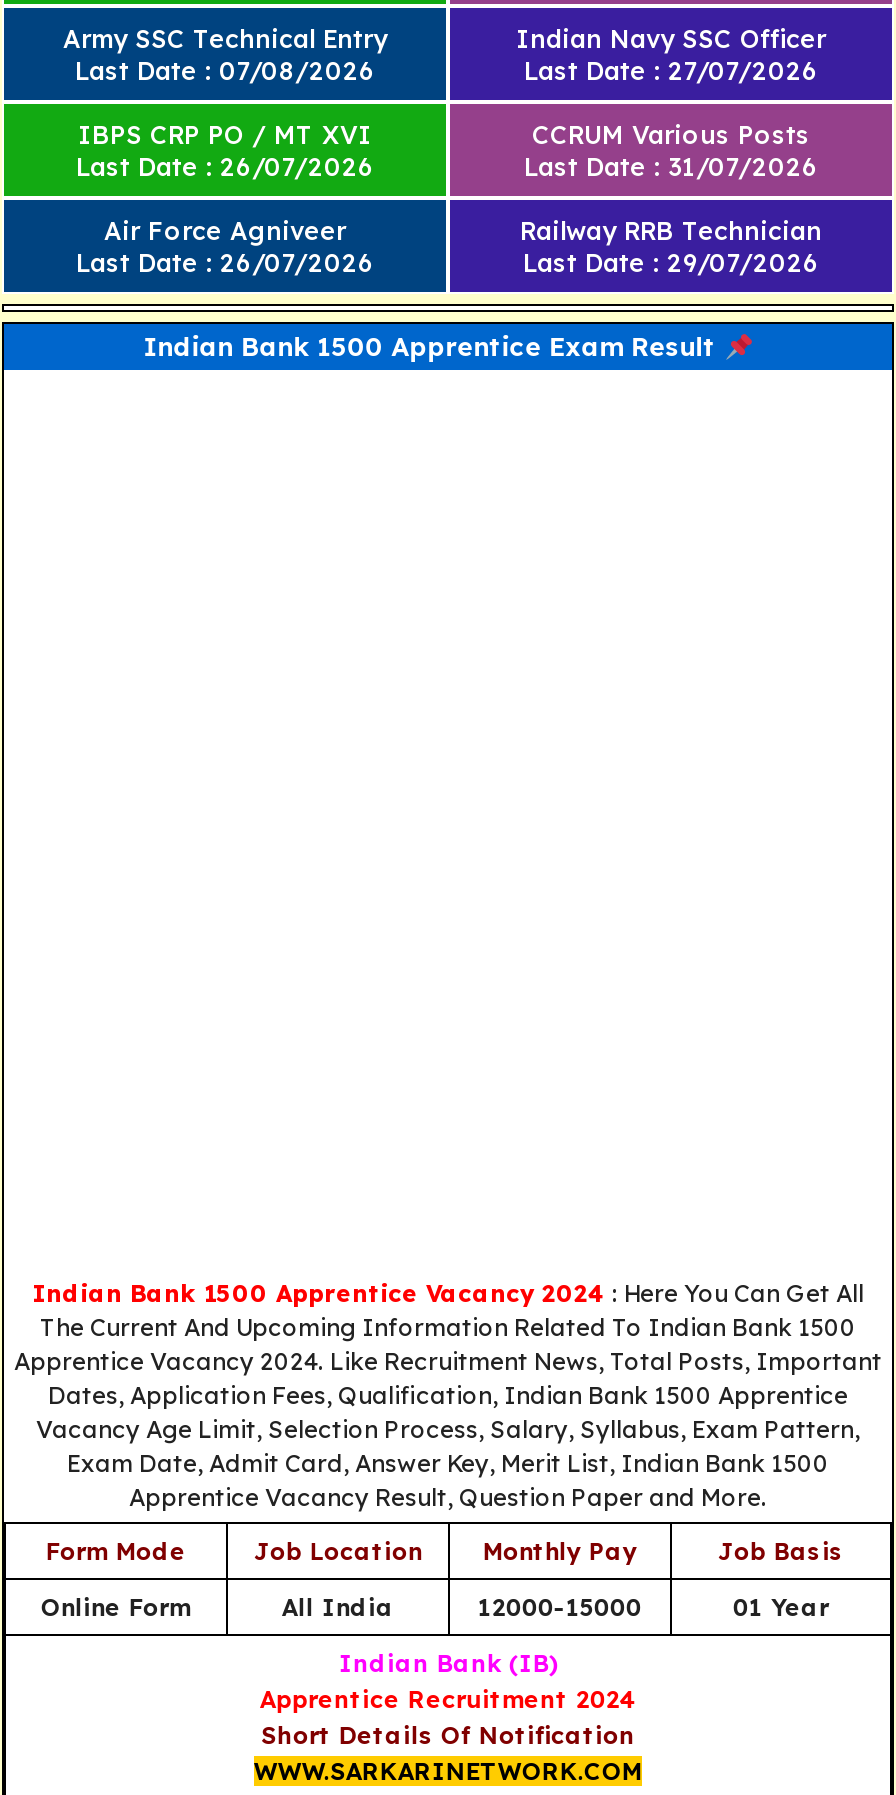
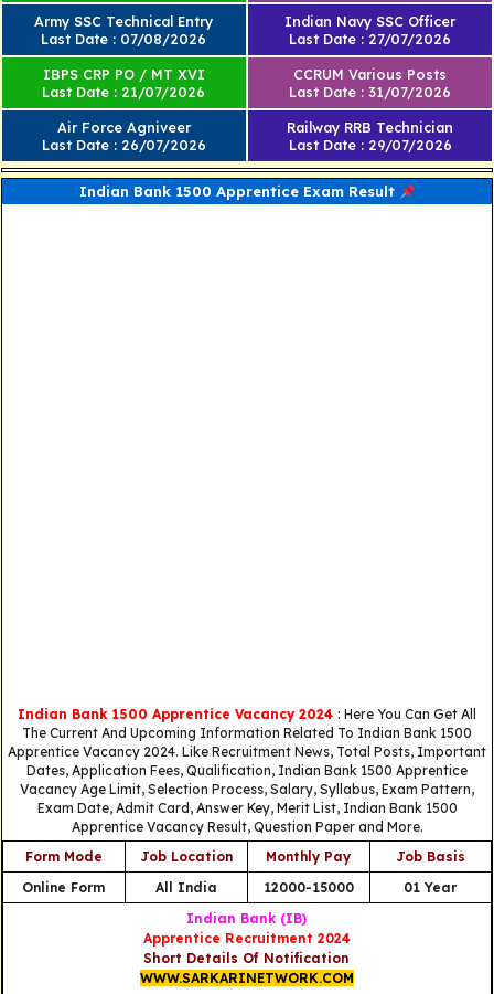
- Last Date : 26/07/2026
+ Last Date : 21/07/2026
